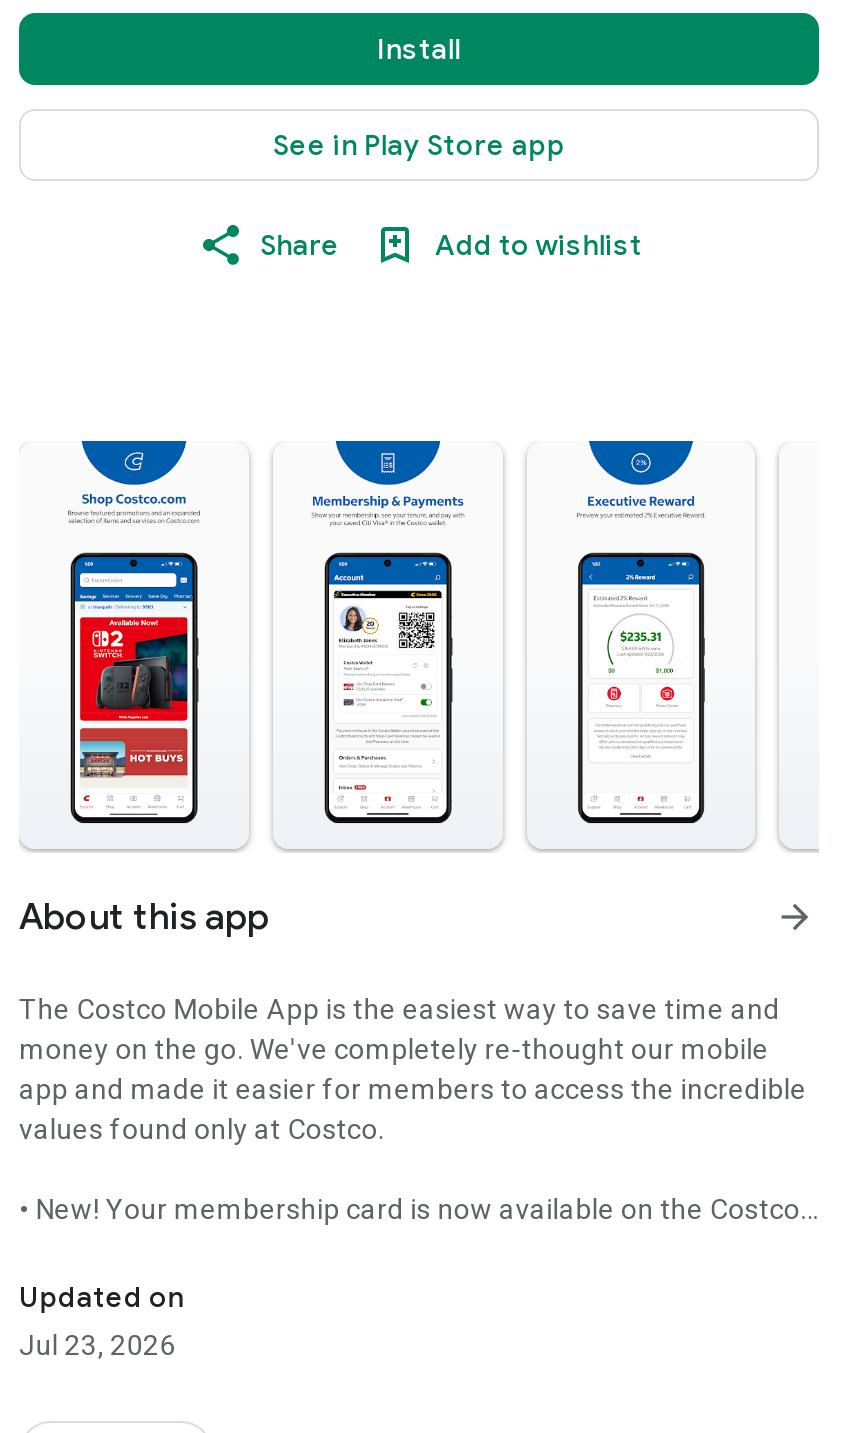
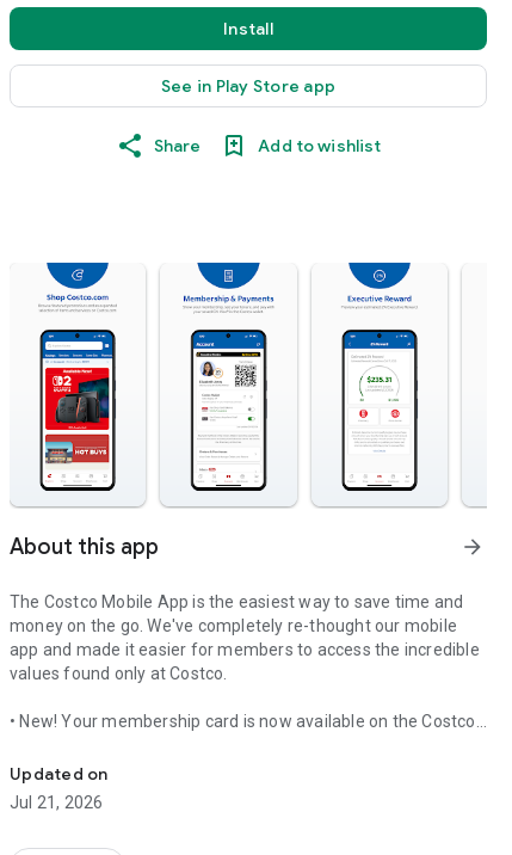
- Jul 23, 2026
+ Jul 21, 2026
